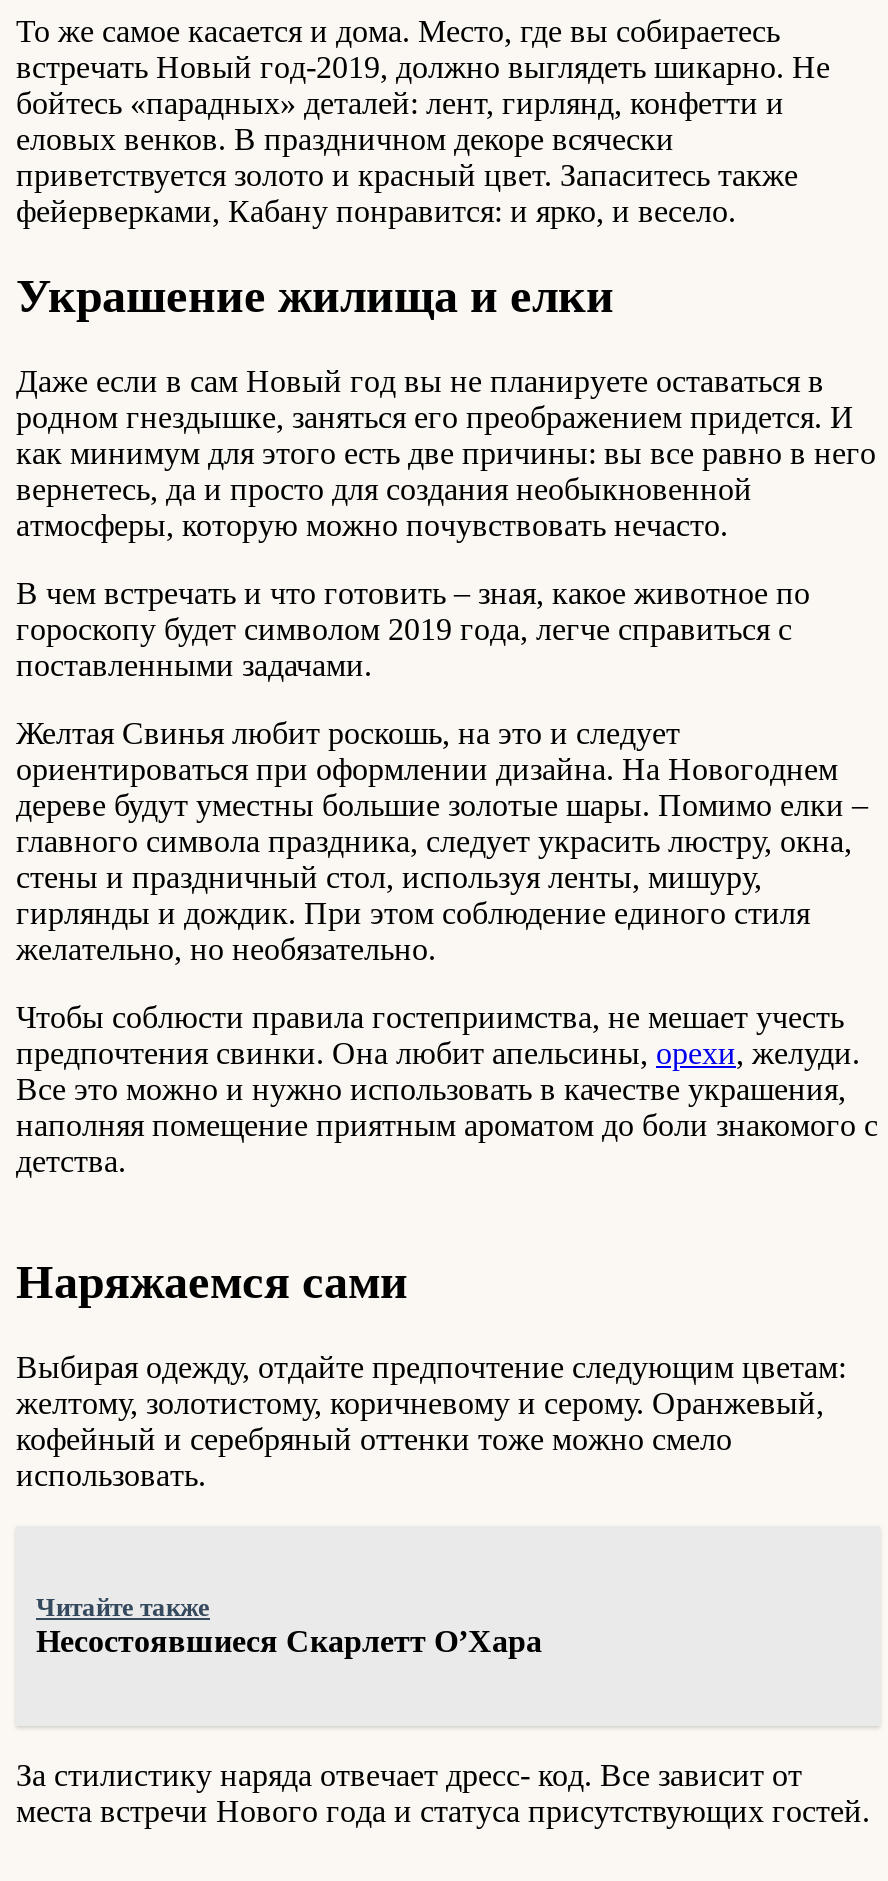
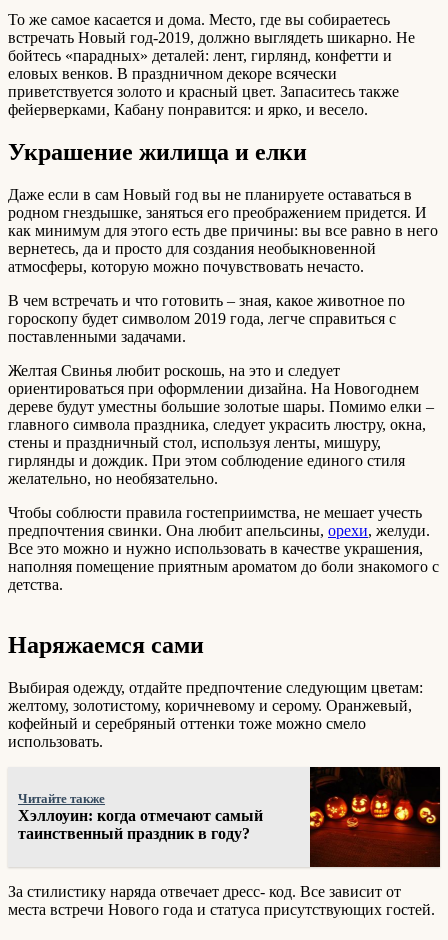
+ [image]

- Несостоявшиеся Скарлетт О’Хара
+ Хэллоуин: когда отмечают самый
+ таинственный праздник в году?
